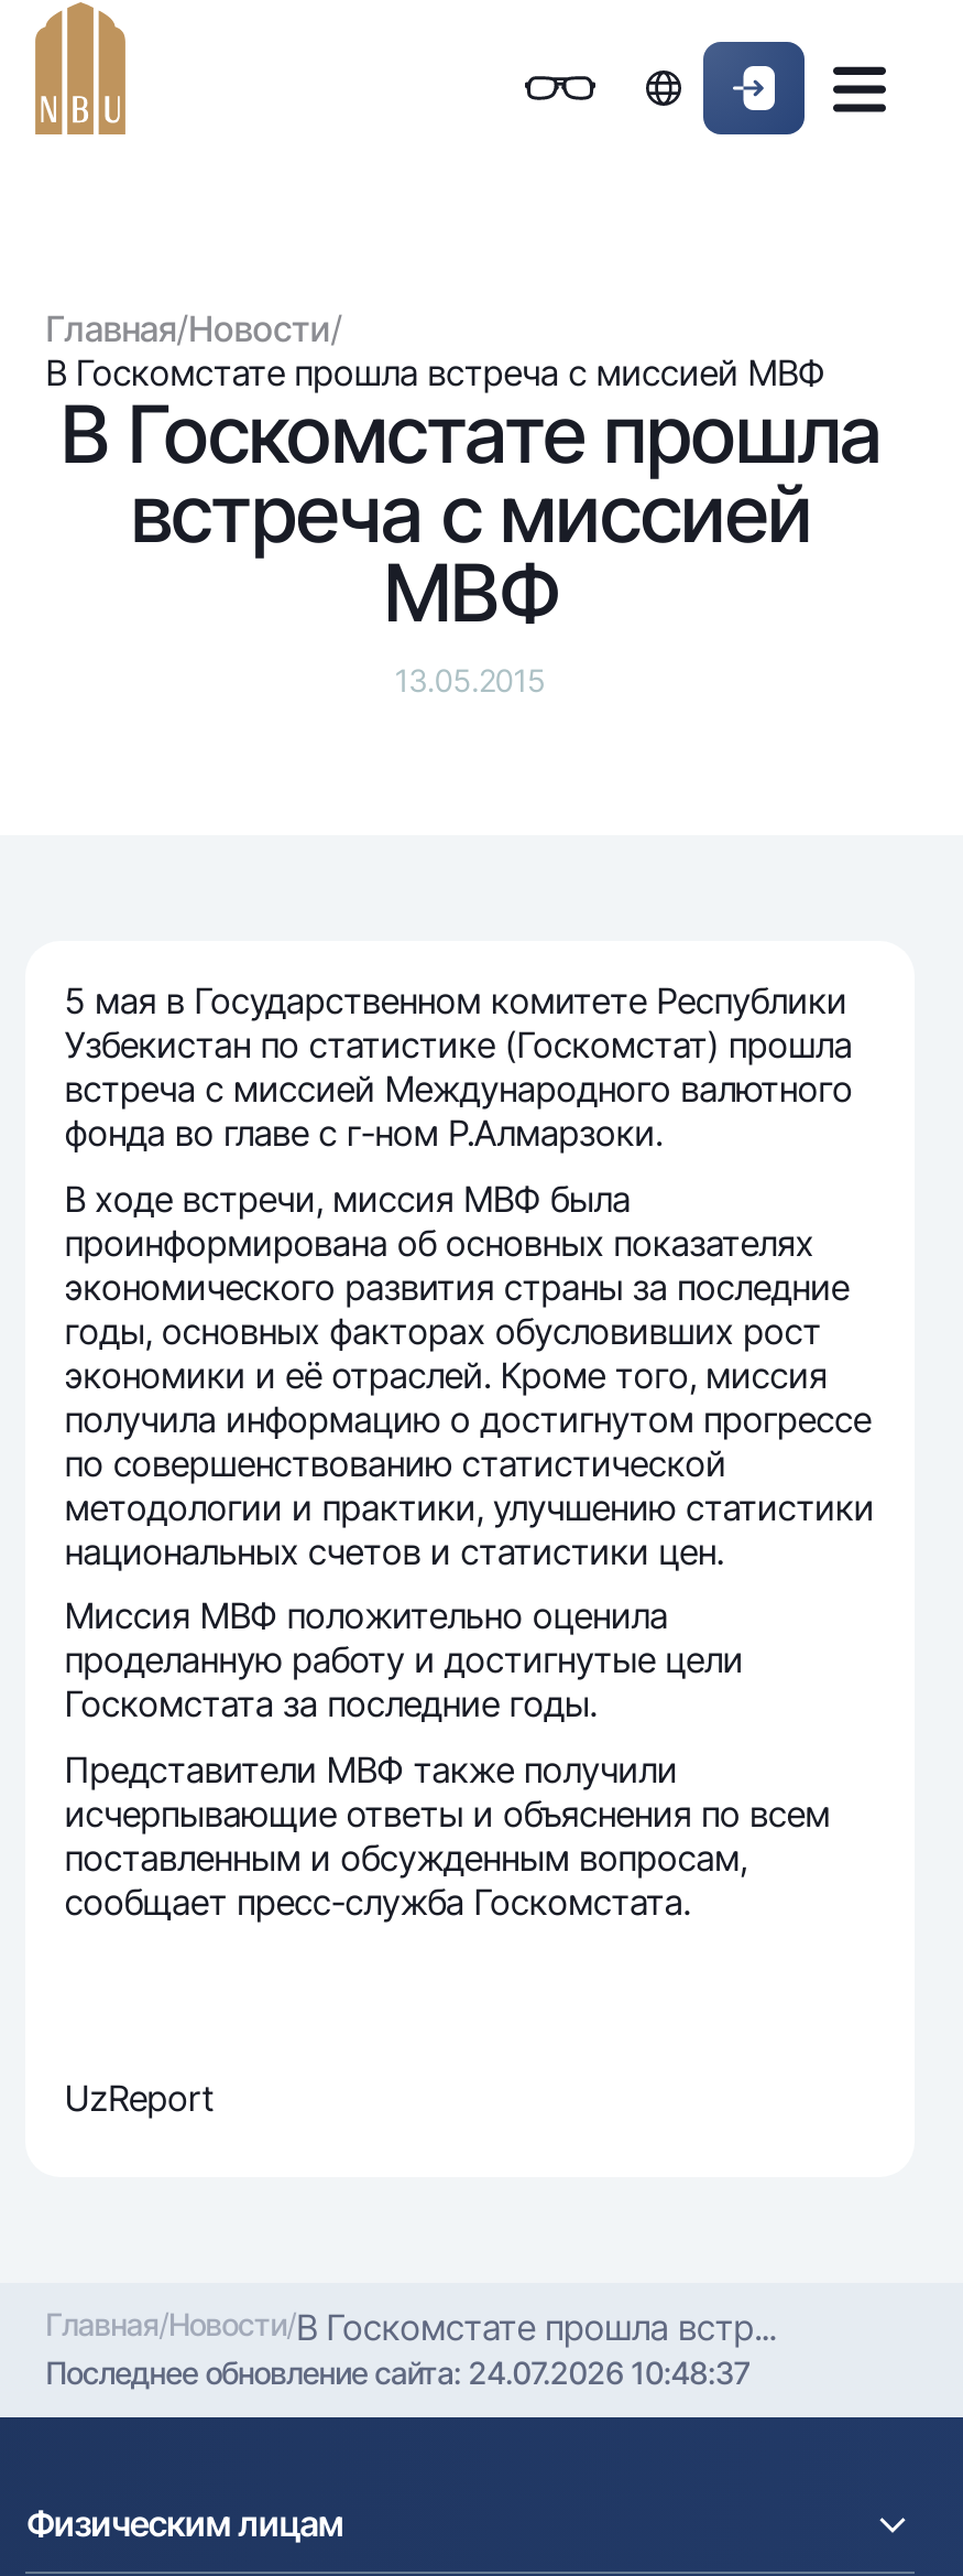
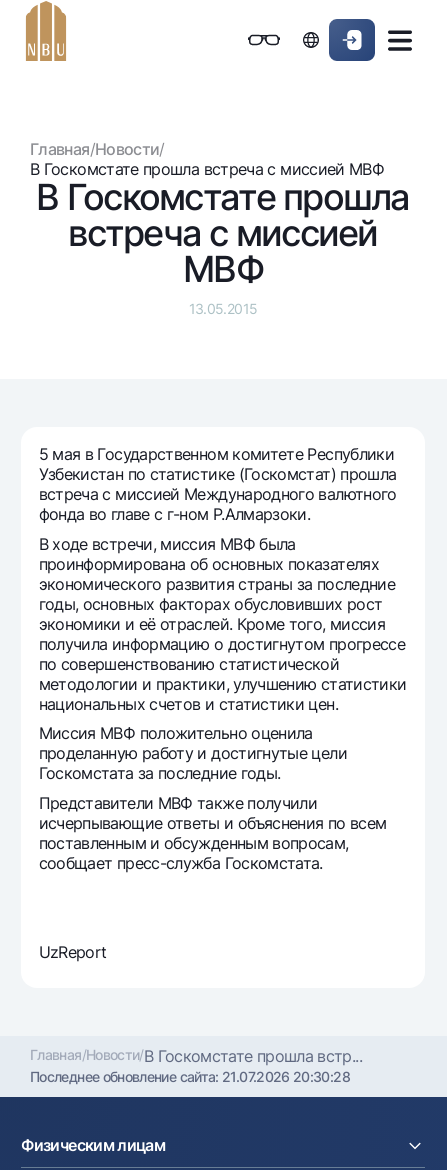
- Последнее обновление сайта: 24.07.2026 10:48:37
+ Последнее обновление сайта: 21.07.2026 20:30:28
